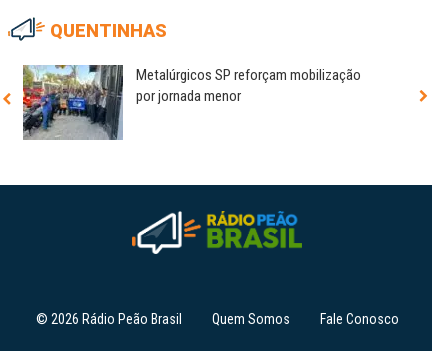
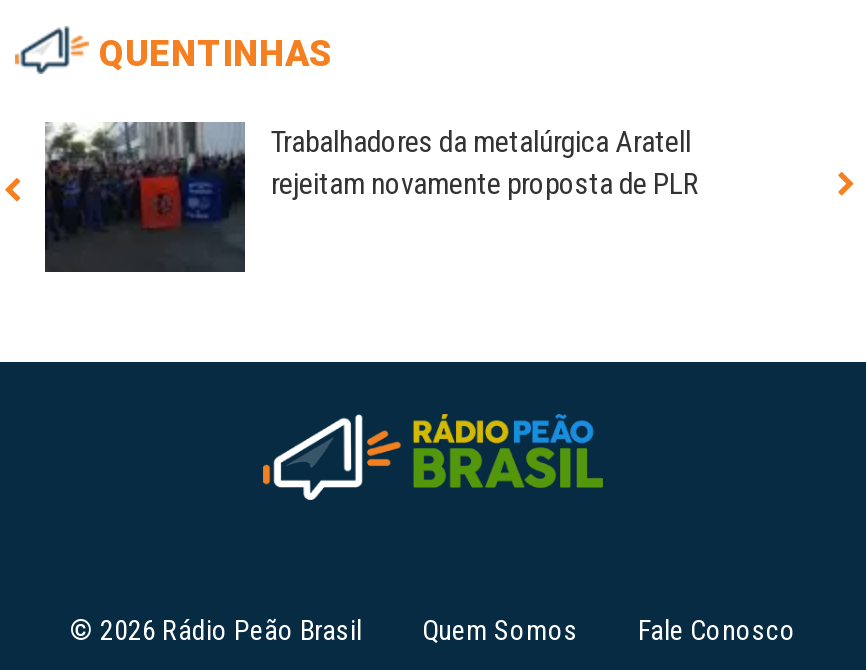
- [image]
- Metalúrgicos SP reforçam mobilização
- por jornada menor
+ [image]
+ Trabalhadores da metalúrgica Aratell
+ rejeitam novamente proposta de PLR
